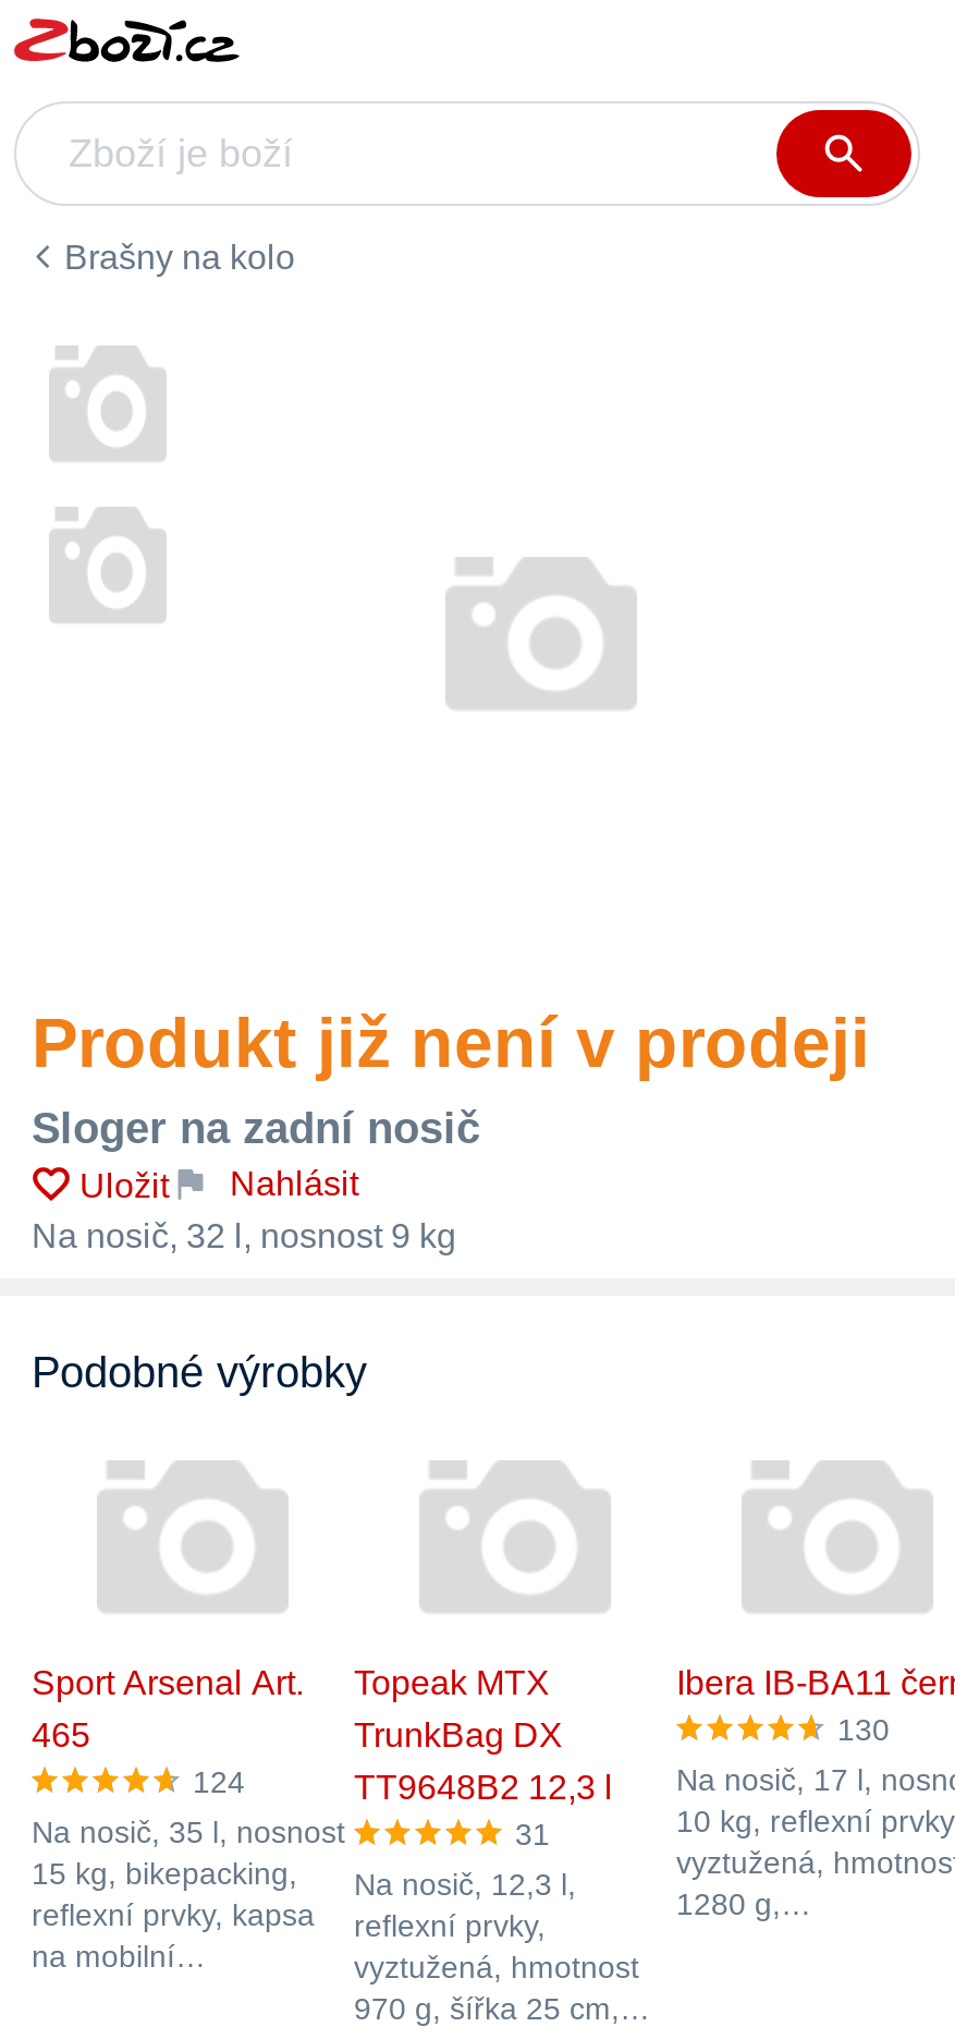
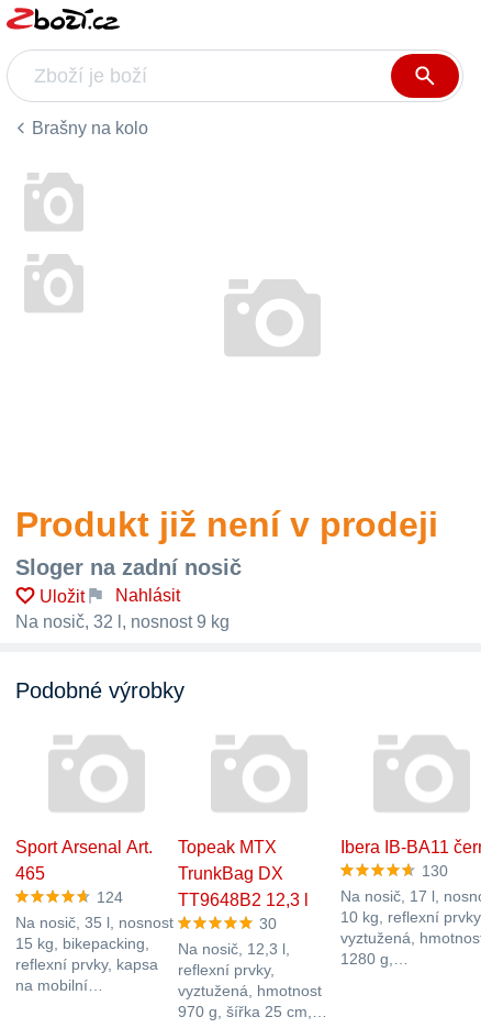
- 31
+ 30
